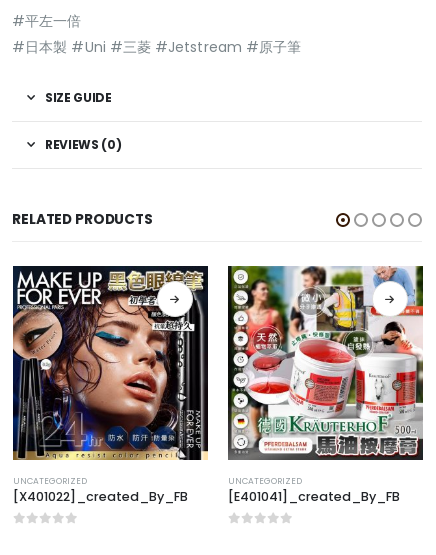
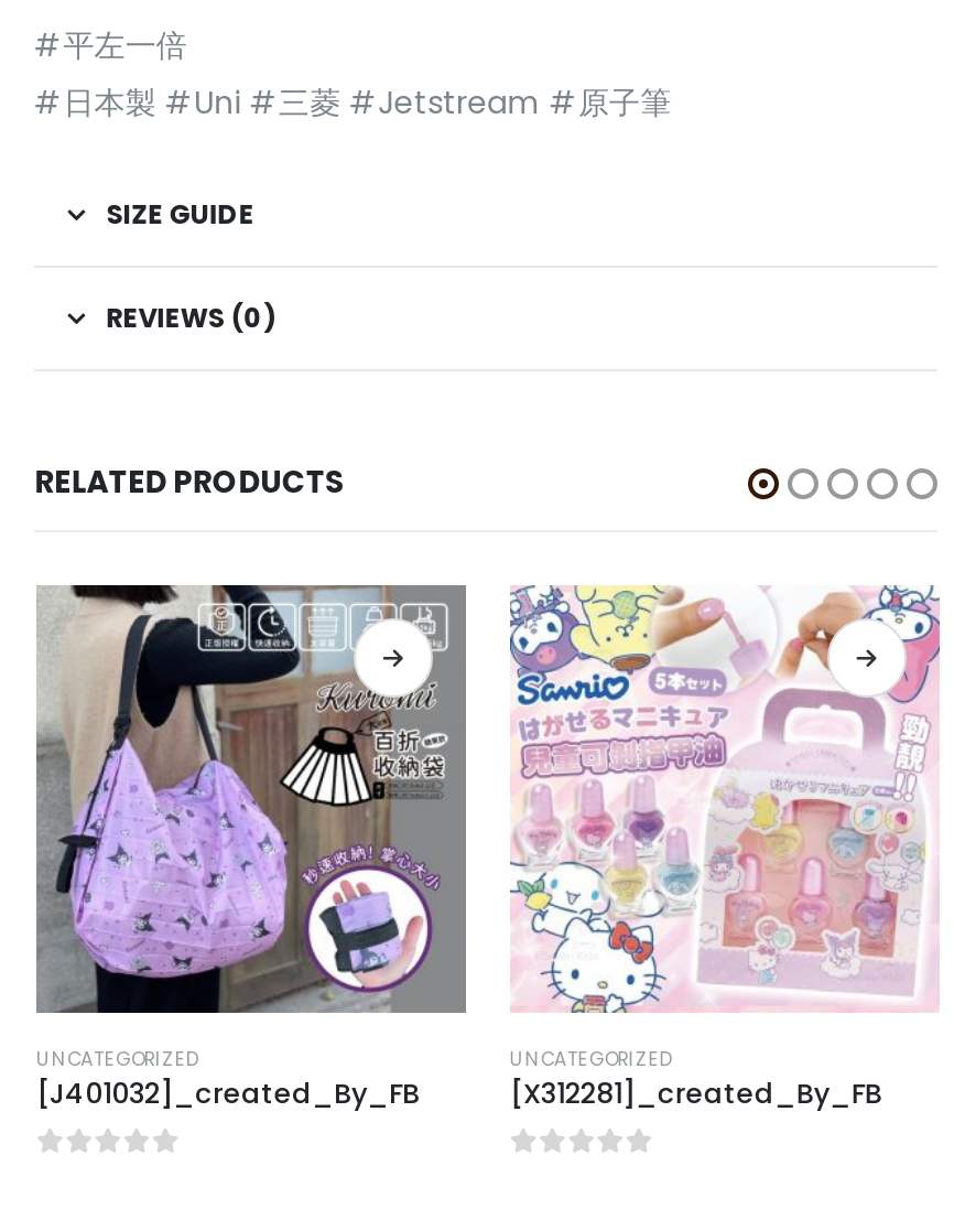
- [image]
- [X401022]_created_By_FB
+ [image]
+ [J401032]_created_By_FB

- [image]
- [E401041]_created_By_FB
+ [image]
+ [X312281]_created_By_FB
